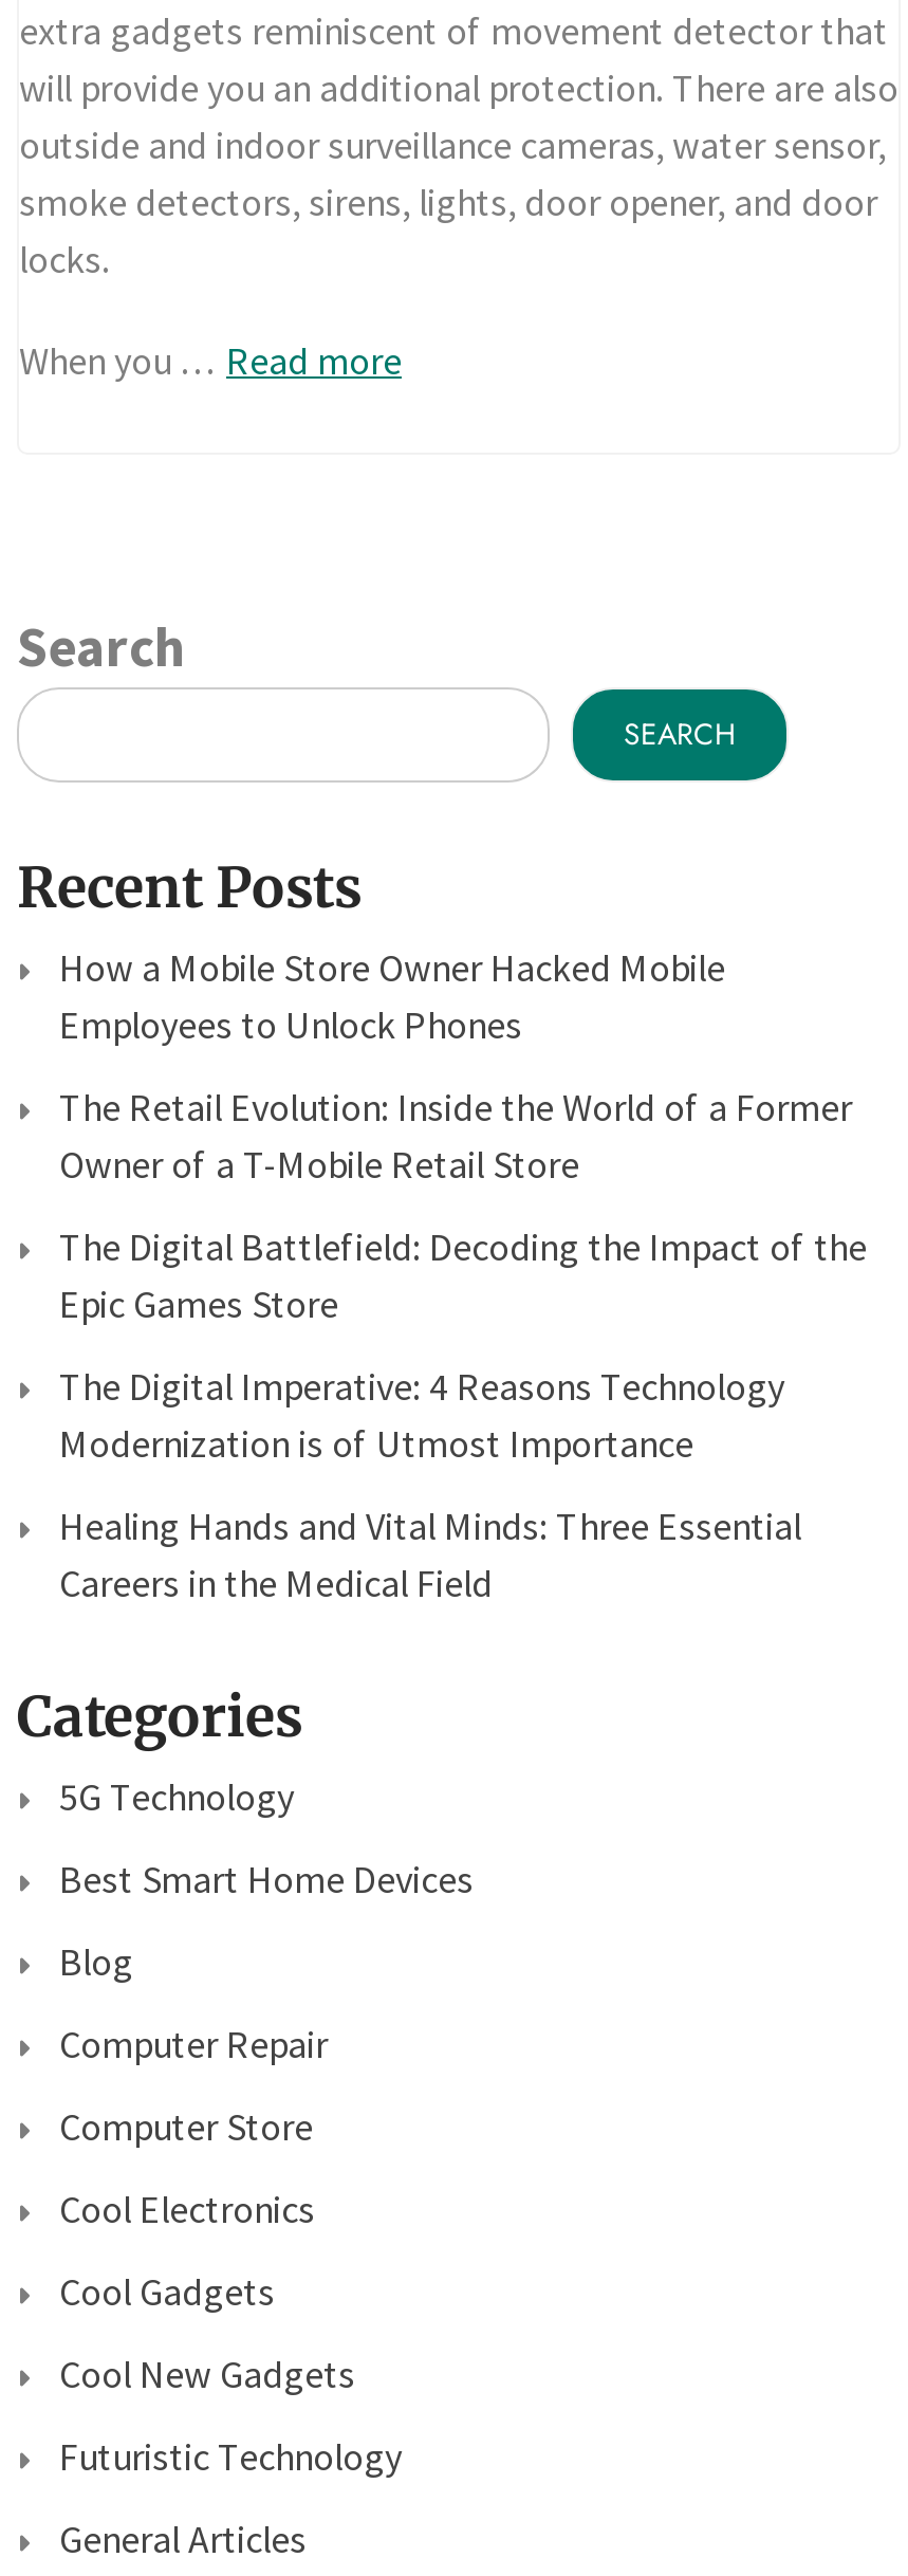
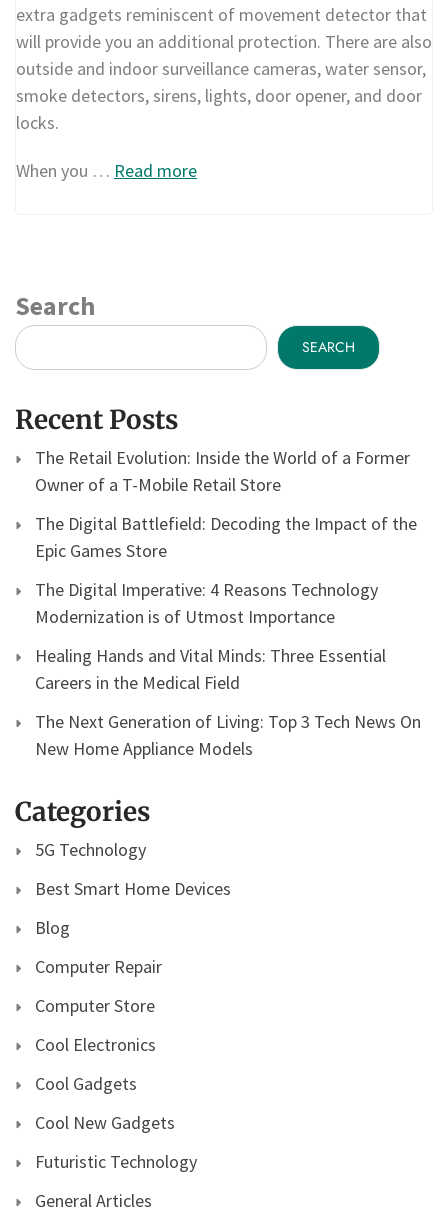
- How a Mobile Store Owner Hacked Mobile
- Employees to Unlock Phones

moved up: The Retail Evolution: Inside the World of a Former | Owner of a T-Mobile Retail Store | The Digital Battlefield: Decoding the Impact of the | Epic Games Store | The Digital Imperative: 4 Reasons Technology | Modernization is of Utmost Importance | Healing Hands and Vital Minds: Three Essential | Careers in the Medical Field

+ The Next Generation of Living: Top 3 Tech News On
+ New Home Appliance Models
